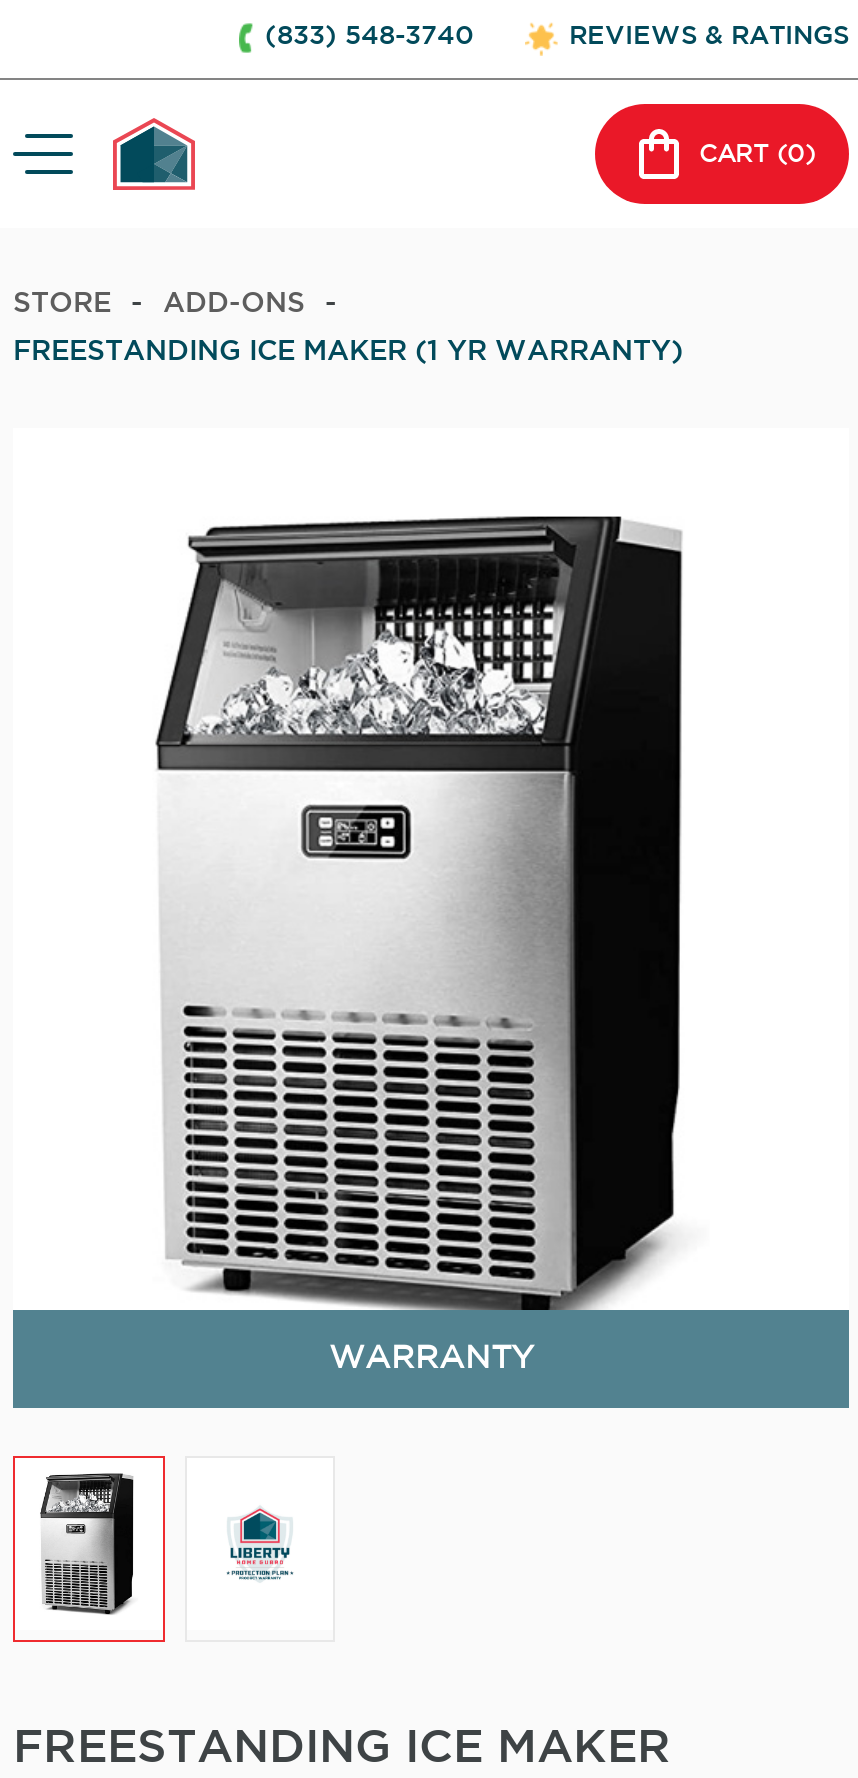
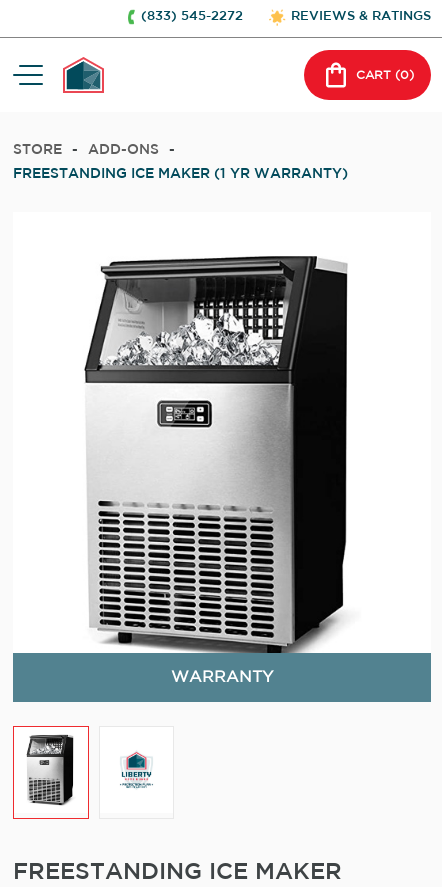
- (833) 548-3740
+ (833) 545-2272
